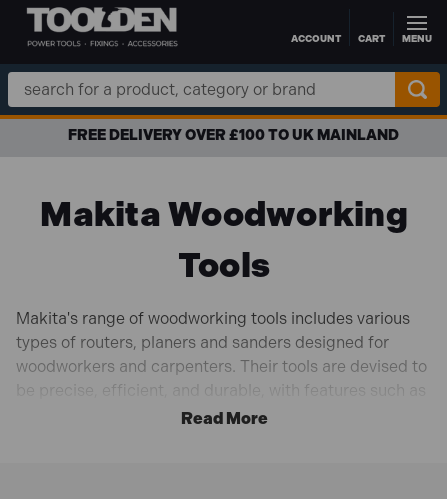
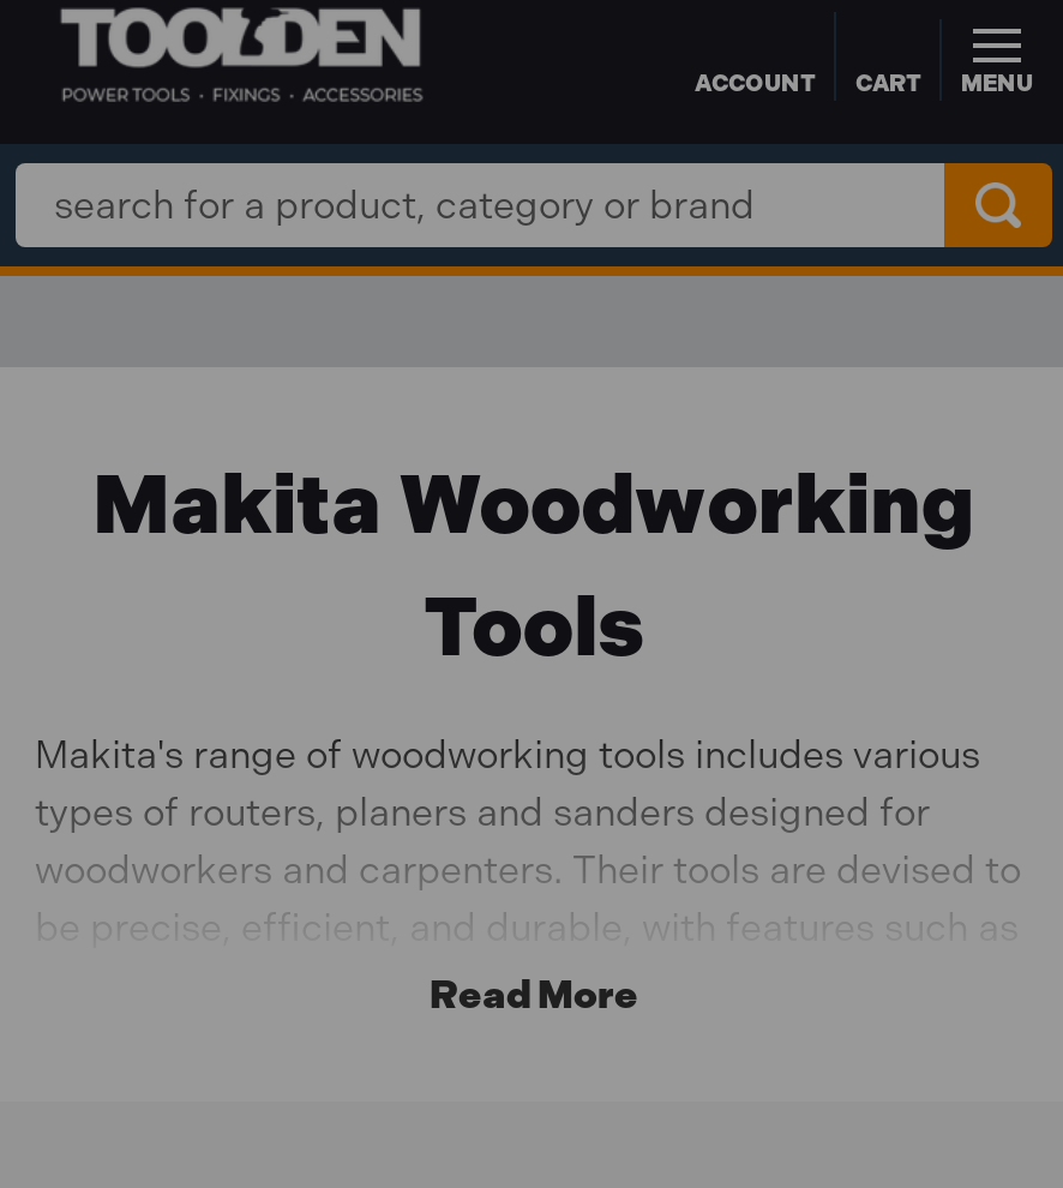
- FREE DELIVERY OVER £100 TO UK MAINLAND
